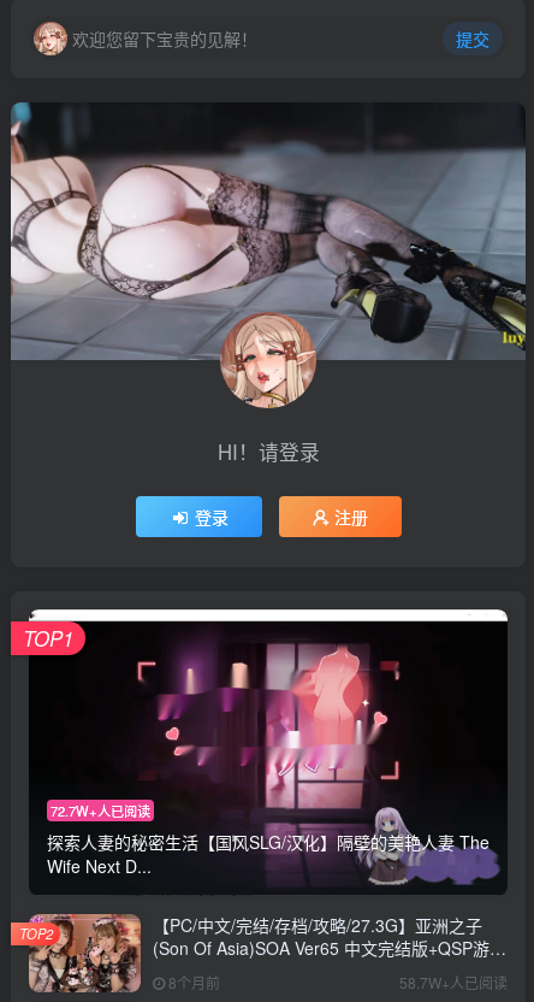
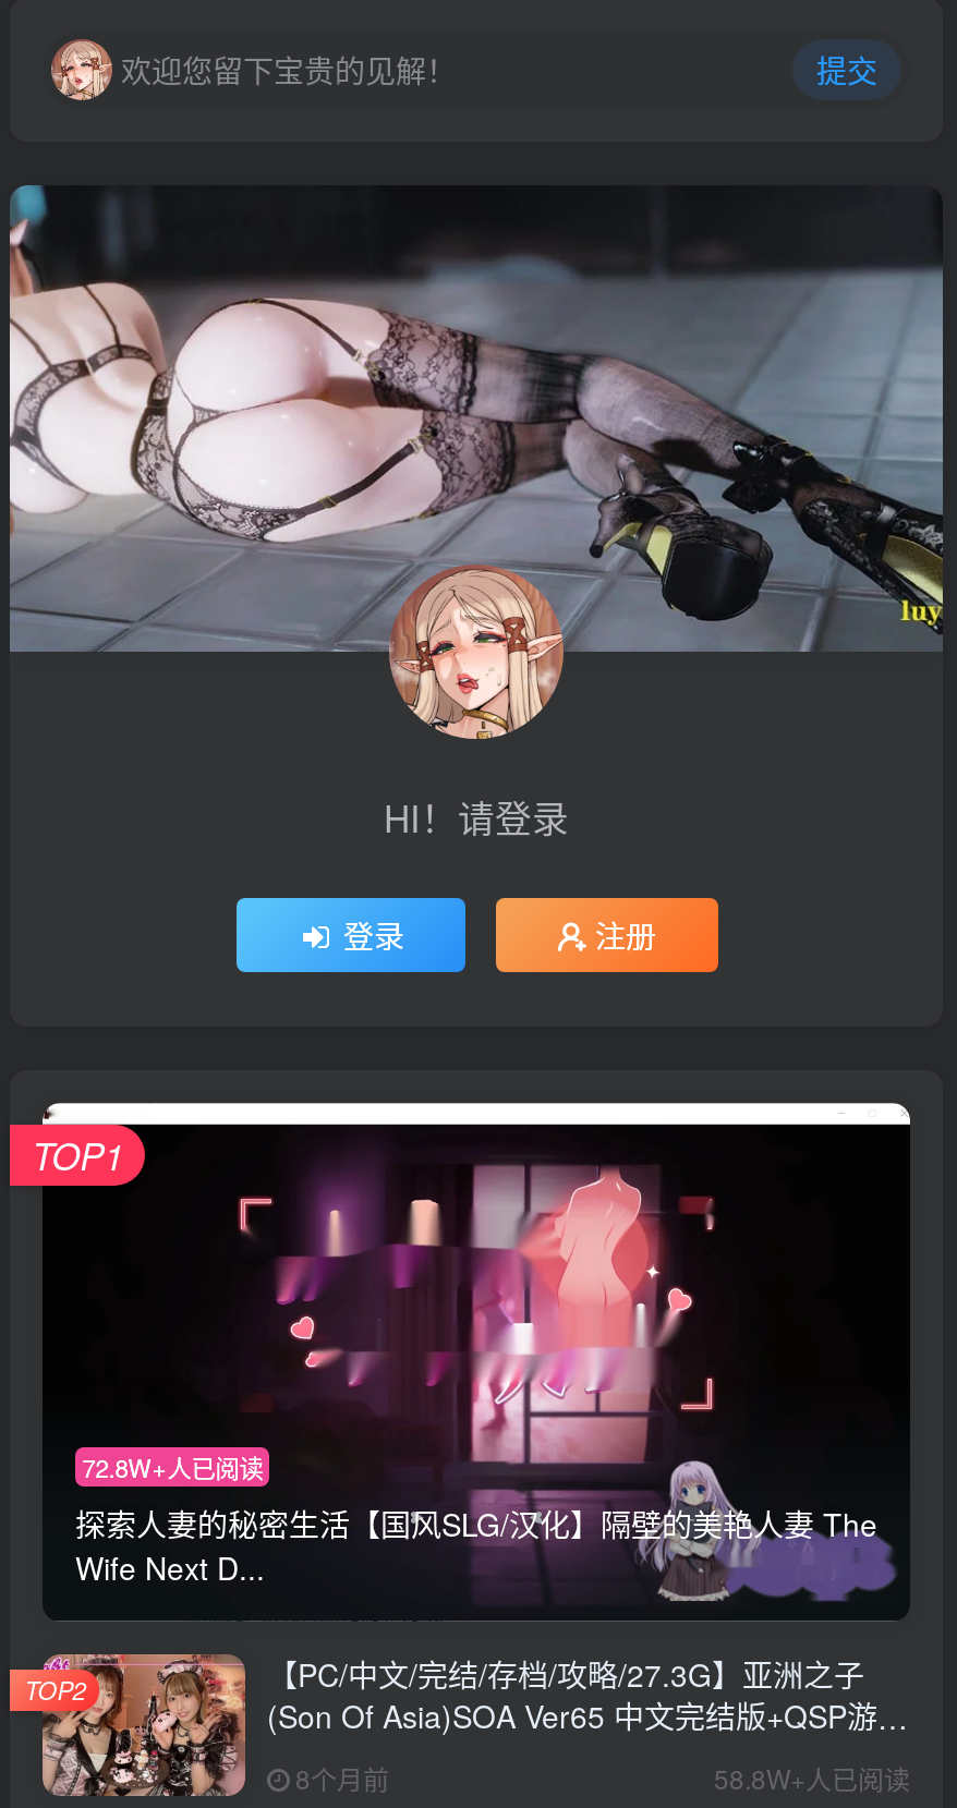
- 72.7W+人已阅读
+ 72.8W+人已阅读

- 58.7W+人已阅读
+ 58.8W+人已阅读
